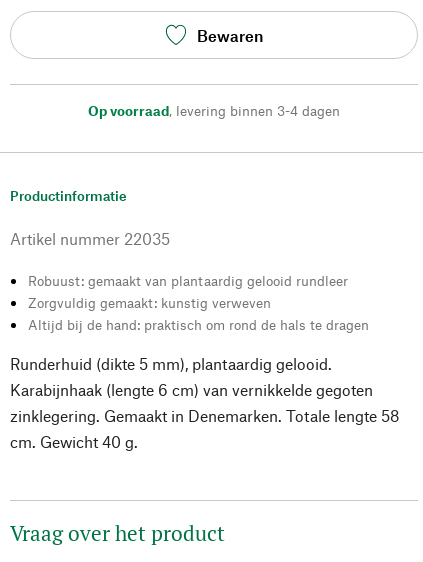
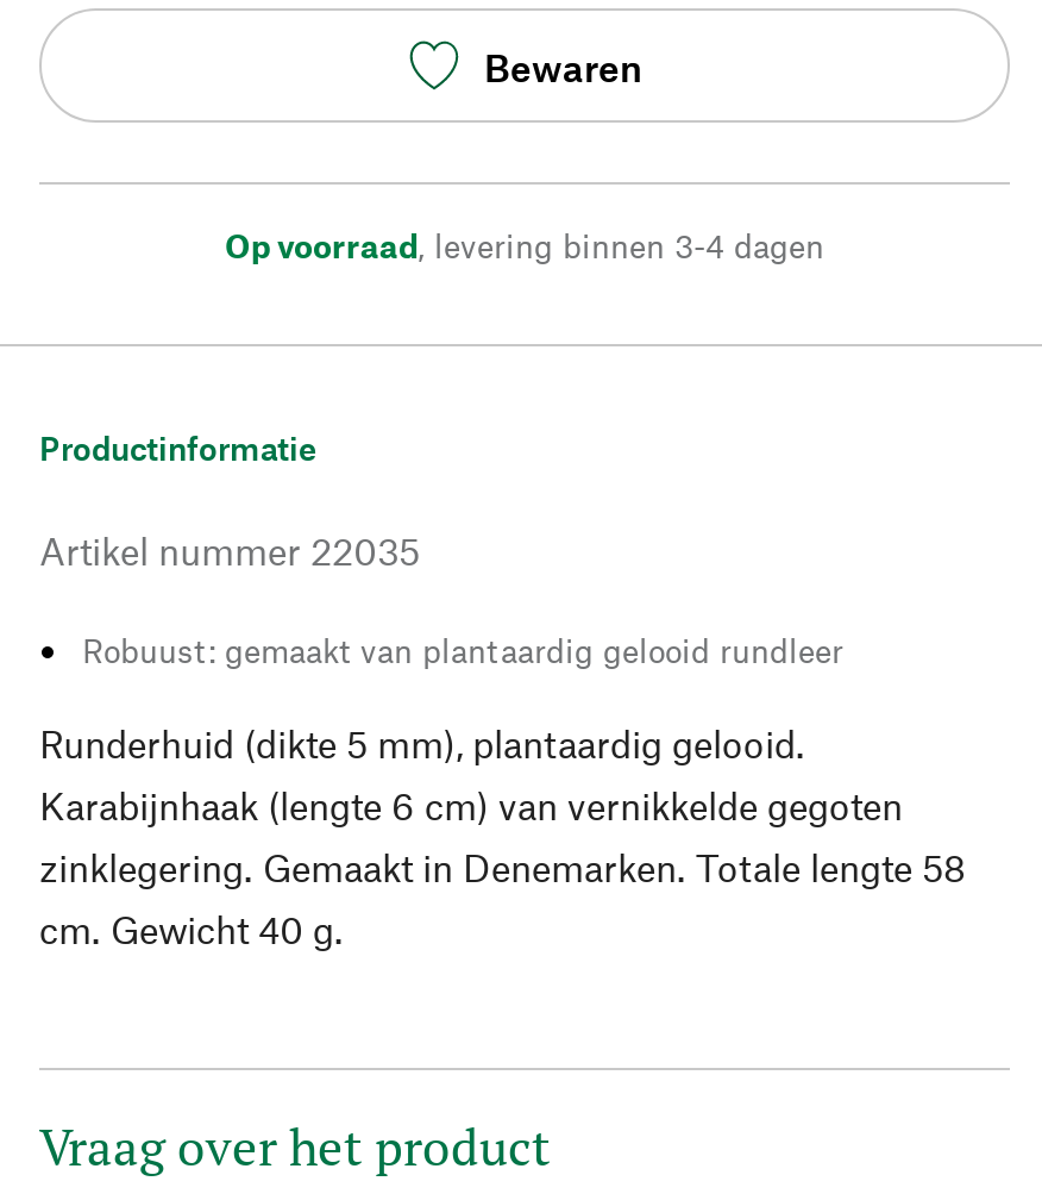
- Zorgvuldig gemaakt: kunstig verweven
- Altijd bij de hand: praktisch om rond de hals te dragen
